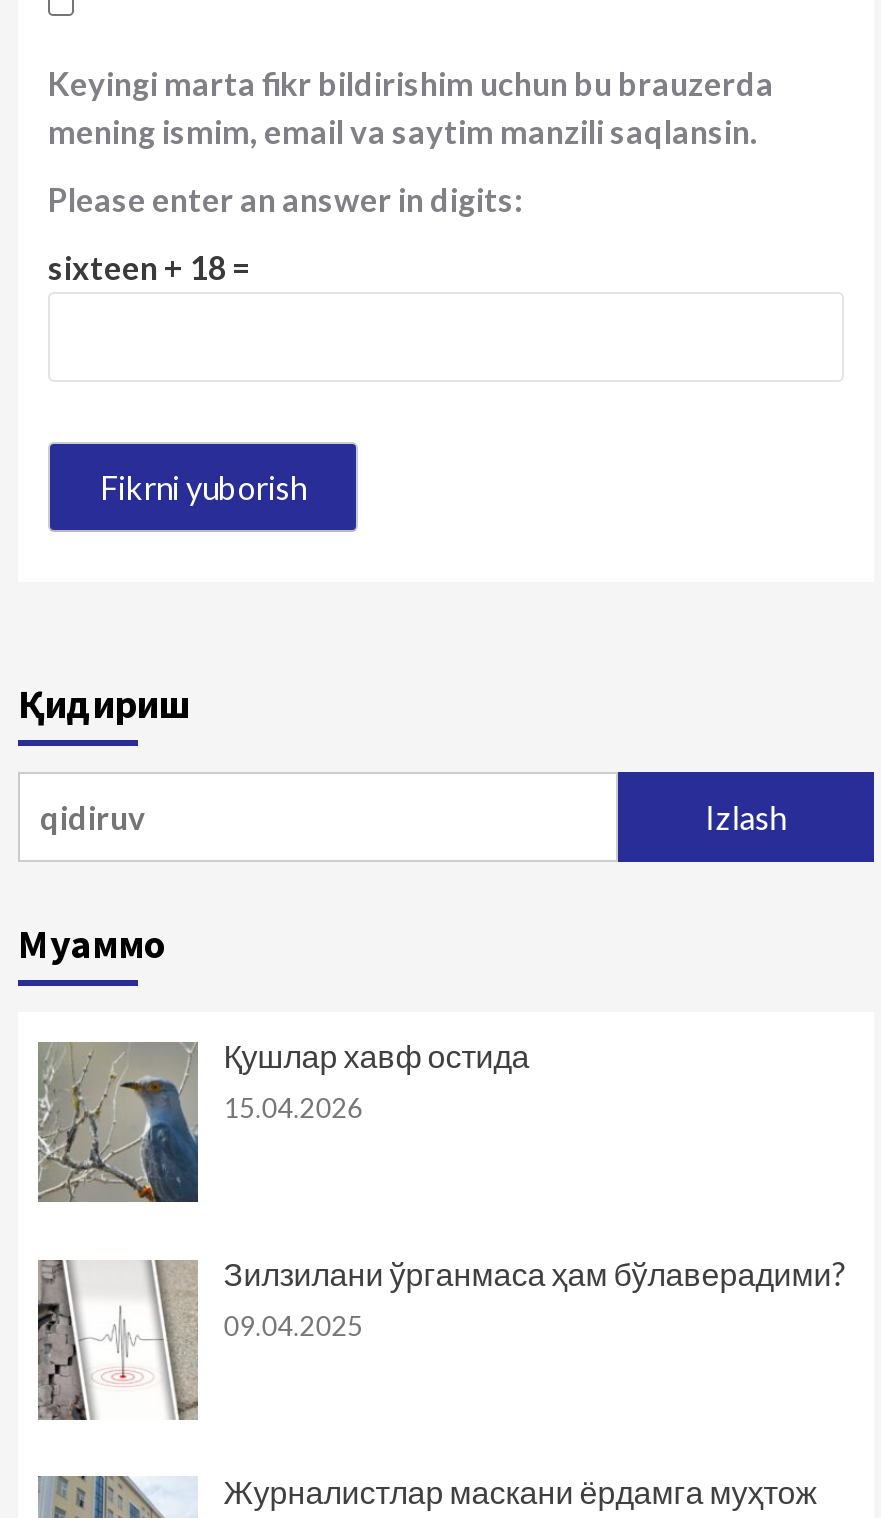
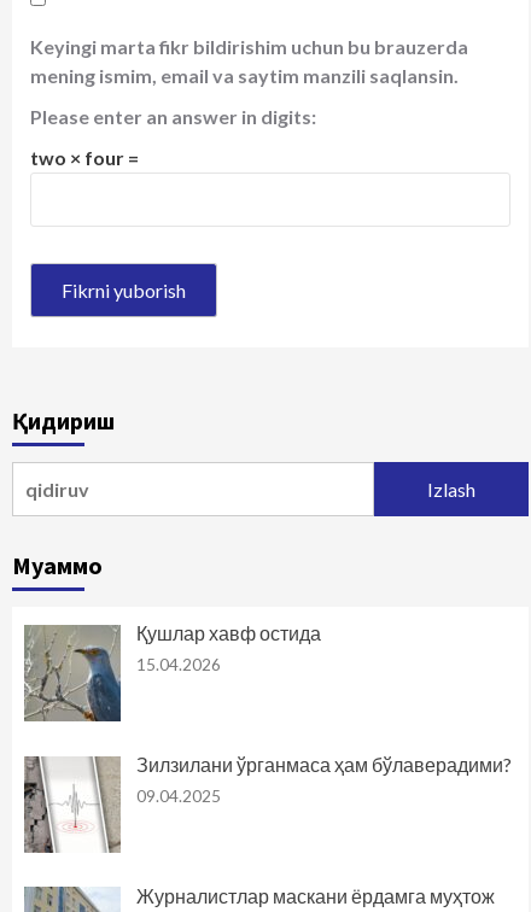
- sixteen + 18 =
+ two × four =
